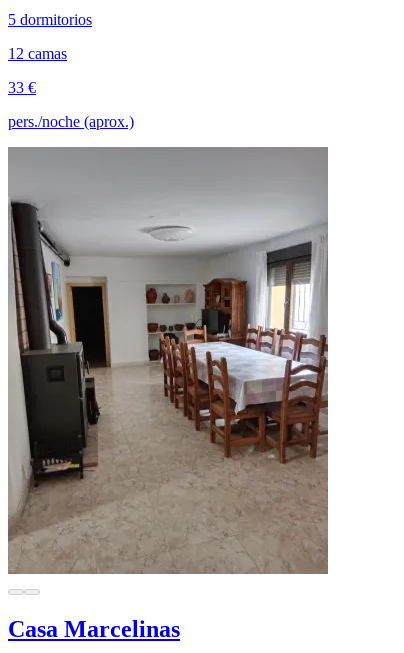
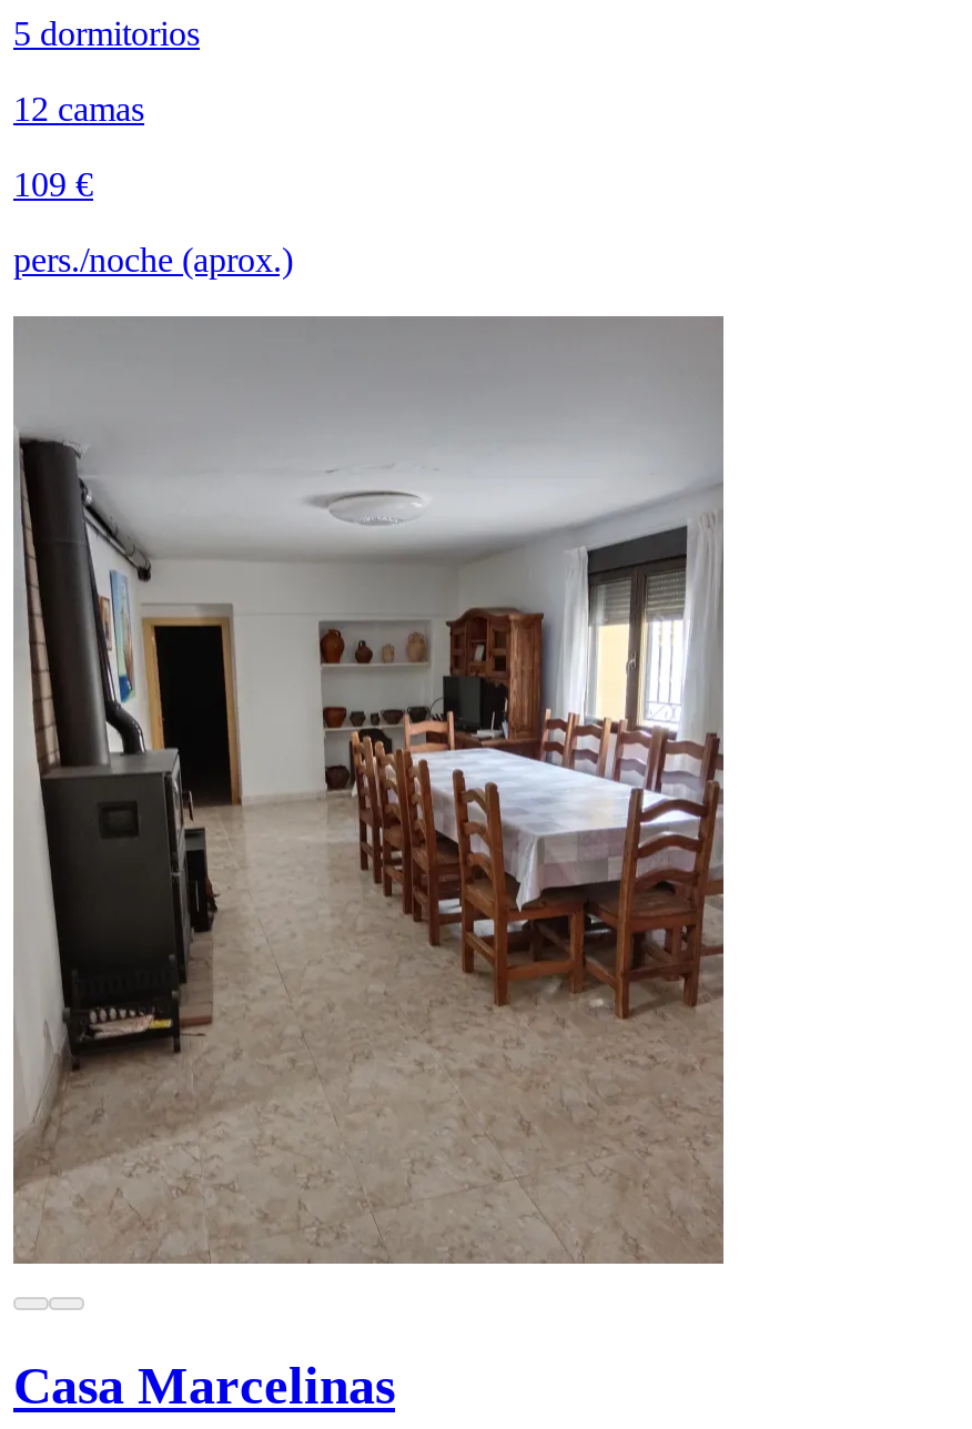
- 33 €
+ 109 €
